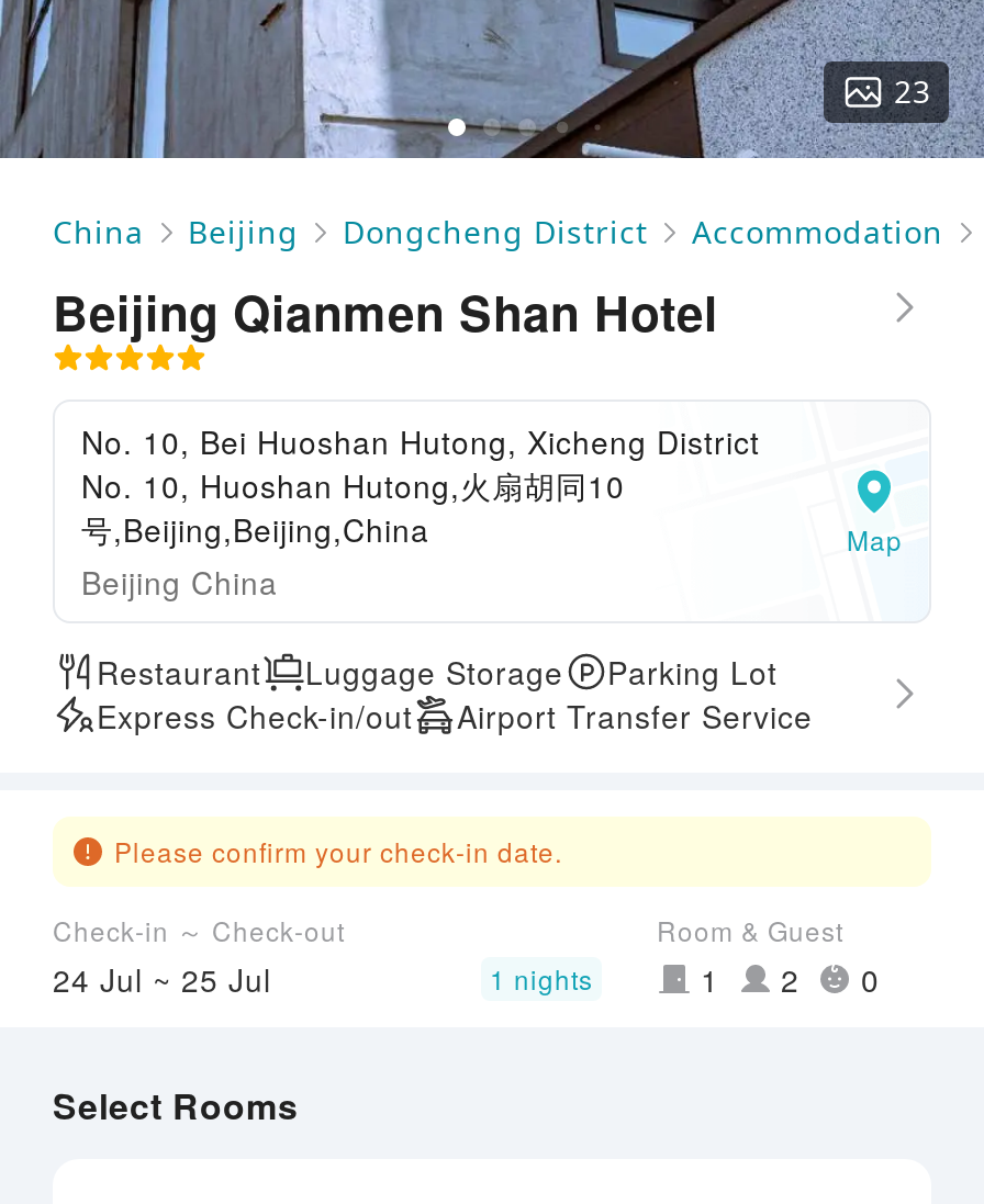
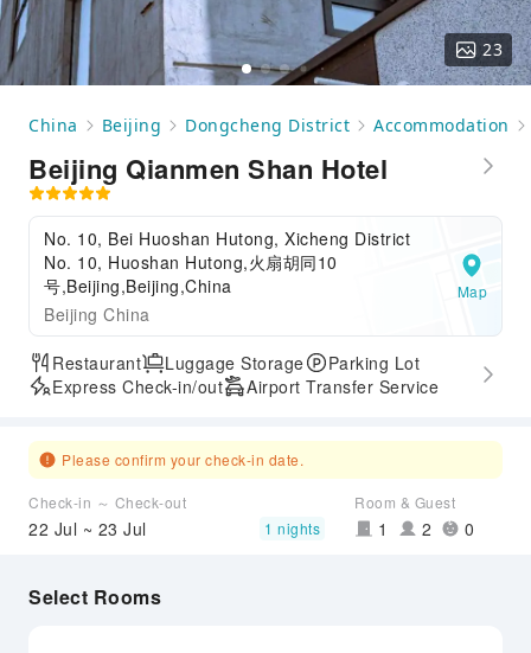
- 24 Jul ~ 25 Jul
+ 22 Jul ~ 23 Jul
